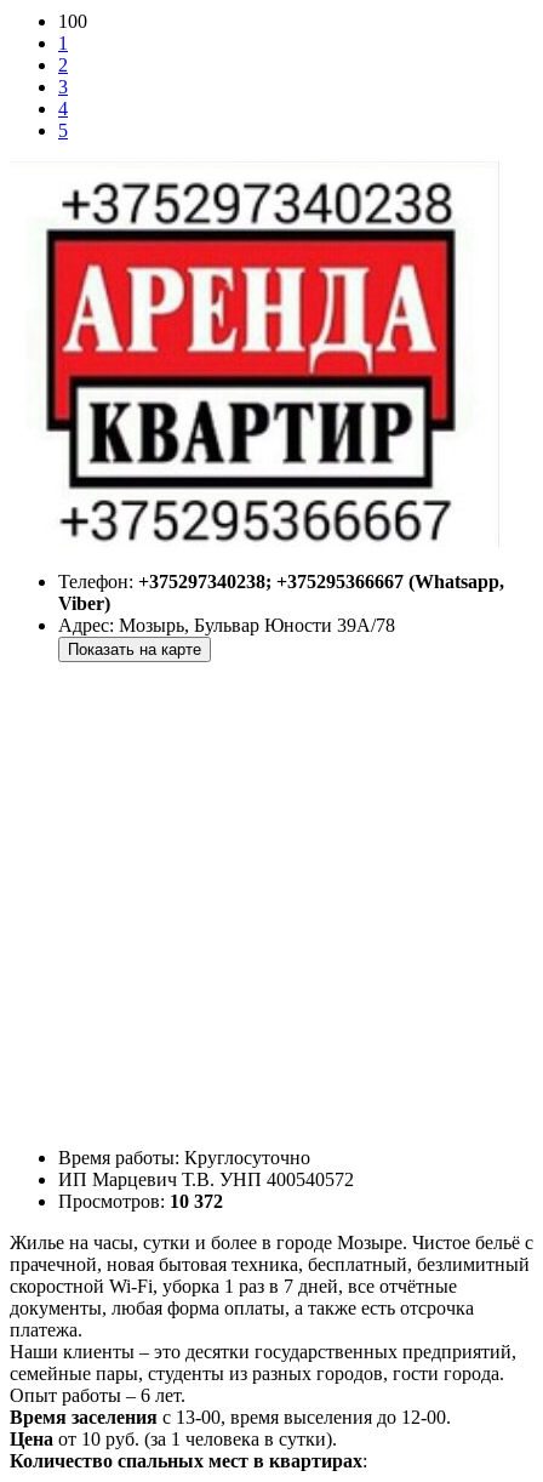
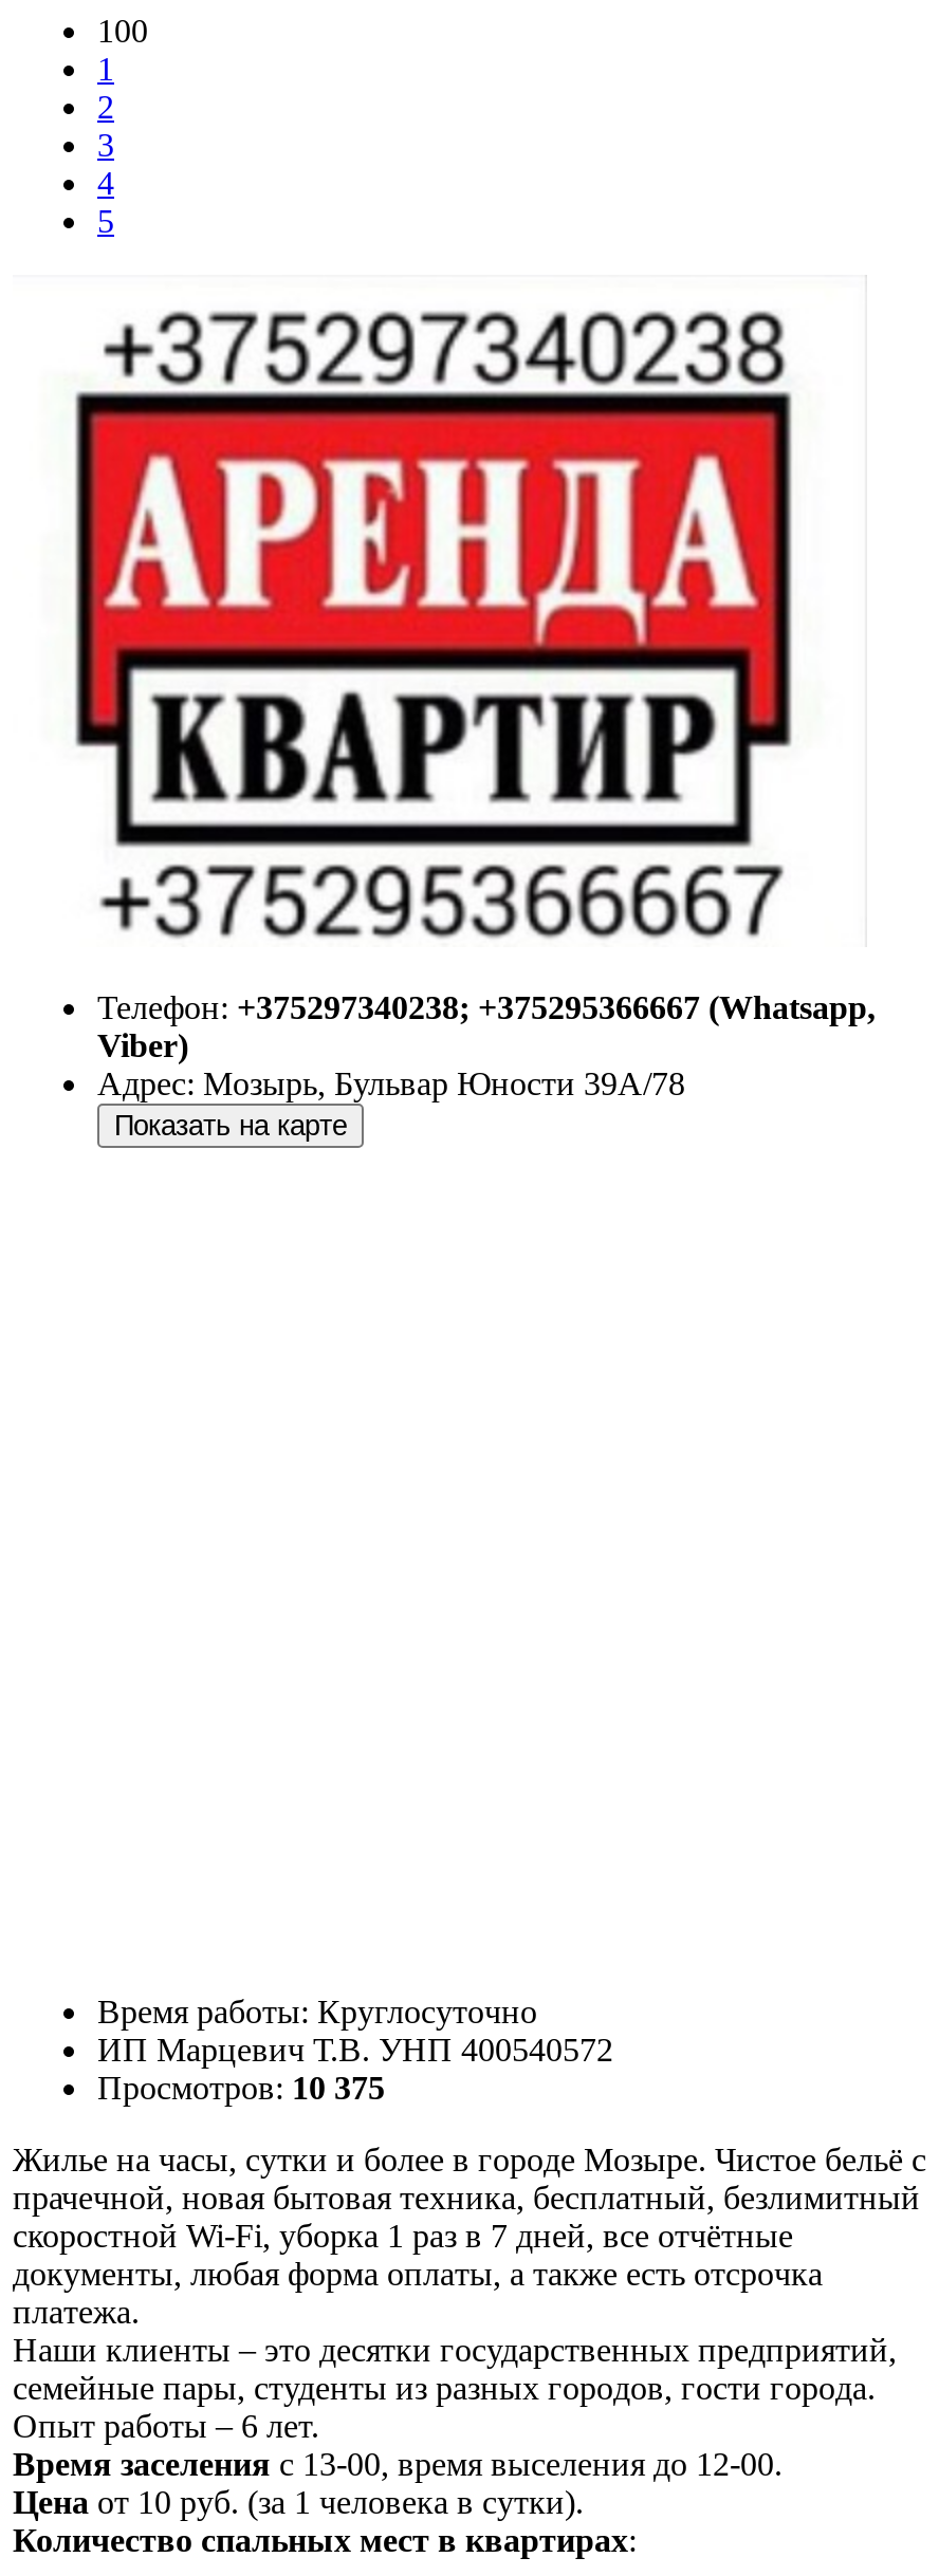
- Просмотров: 10 372
+ Просмотров: 10 375
